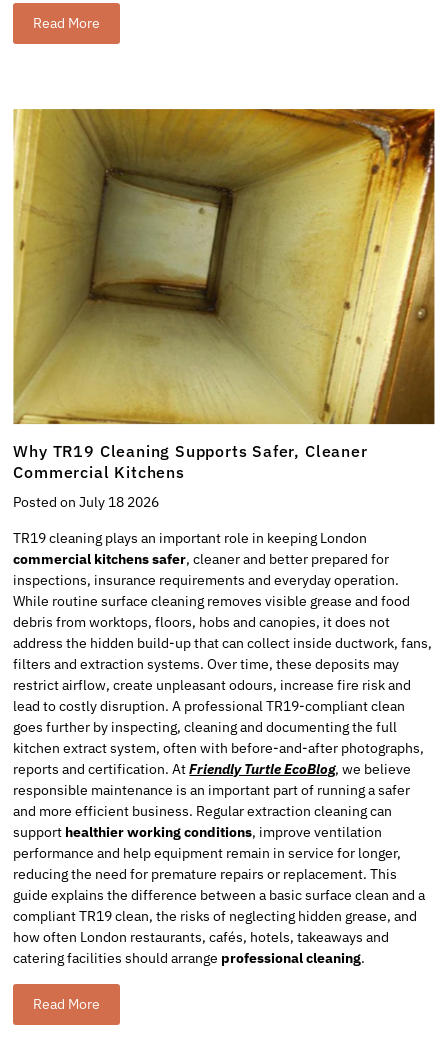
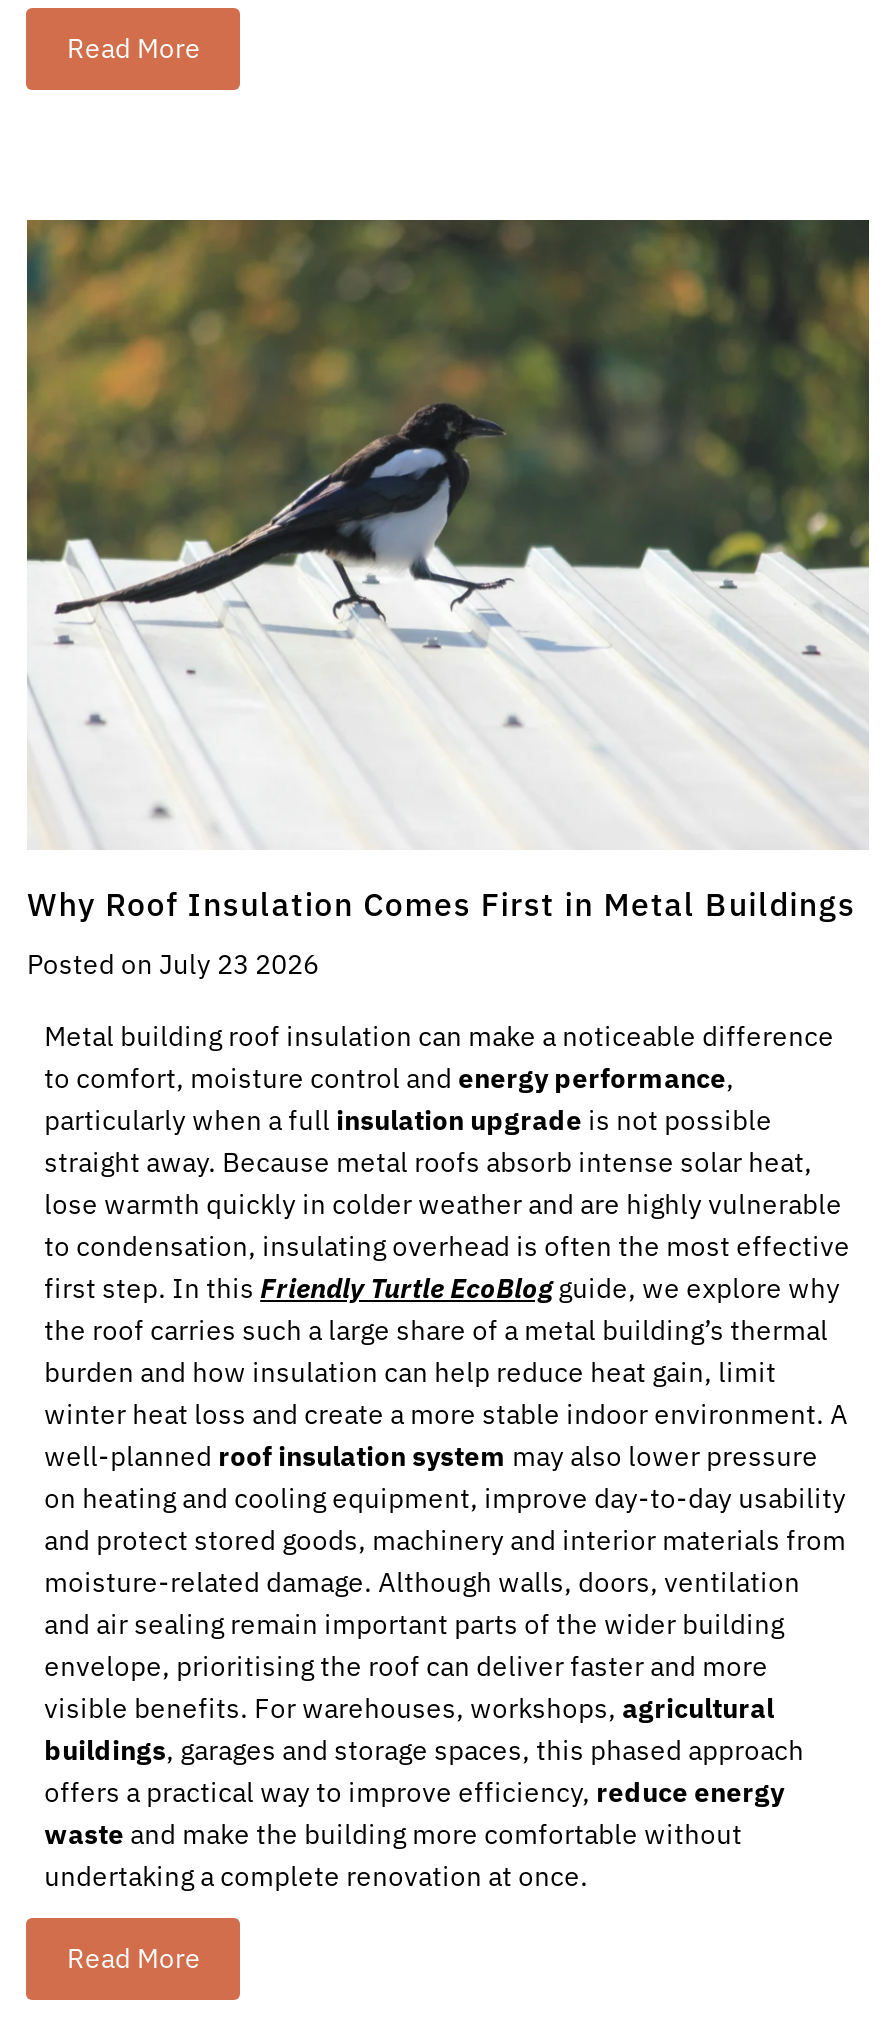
- [image]
- Why TR19 Cleaning Supports Safer, Cleaner
- Commercial Kitchens
+ [image]
+ Why Roof Insulation Comes First in Metal Buildings

- Posted on July 18 2026
+ Posted on July 23 2026

- TR19 cleaning plays an important role in keeping London
- commercial kitchens safer, cleaner and better prepared for
- inspections, insurance requirements and everyday operation.
- While routine surface cleaning removes visible grease and food
- debris from worktops, floors, hobs and canopies, it does not
- address the hidden build-up that can collect inside ductwork, fans,
- filters and extraction systems. Over time, these deposits may
- restrict airflow, create unpleasant odours, increase fire risk and
- lead to costly disruption. A professional TR19-compliant clean
- goes further by inspecting, cleaning and documenting the full
- kitchen extract system, often with before-and-after photographs,
- reports and certification. At Friendly Turtle EcoBlog, we believe
- responsible maintenance is an important part of running a safer
- and more efficient business. Regular extraction cleaning can
- support healthier working conditions, improve ventilation
- performance and help equipment remain in service for longer,
- reducing the need for premature repairs or replacement. This
- guide explains the difference between a basic surface clean and a
- compliant TR19 clean, the risks of neglecting hidden grease, and
- how often London restaurants, cafés, hotels, takeaways and
- catering facilities should arrange professional cleaning.
+ Metal building roof insulation can make a noticeable difference
+ to comfort, moisture control and energy performance,
+ particularly when a full insulation upgrade is not possible
+ straight away. Because metal roofs absorb intense solar heat,
+ lose warmth quickly in colder weather and are highly vulnerable
+ to condensation, insulating overhead is often the most effective
+ first step. In this Friendly Turtle EcoBlogguide, we explore why
+ the roof carries such a large share of a metal building’s thermal
+ burden and how insulation can help reduce heat gain, limit
+ winter heat loss and create a more stable indoor environment. A
+ well-planned roof insulation system may also lower pressure
+ on heating and cooling equipment, improve day-to-day usability
+ and protect stored goods, machinery and interior materials from
+ moisture-related damage. Although walls, doors, ventilation
+ and air sealing remain important parts of the wider building
+ envelope, prioritising the roof can deliver faster and more
+ visible benefits. For warehouses, workshops, agricultural
+ buildings, garages and storage spaces, this phased approach
+ offers a practical way to improve efficiency, reduce energy
+ waste and make the building more comfortable without
+ undertaking a complete renovation at once.
